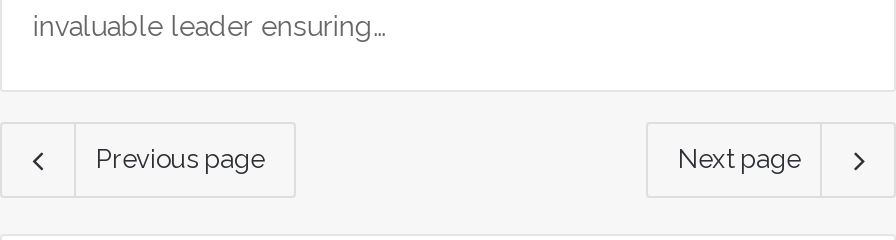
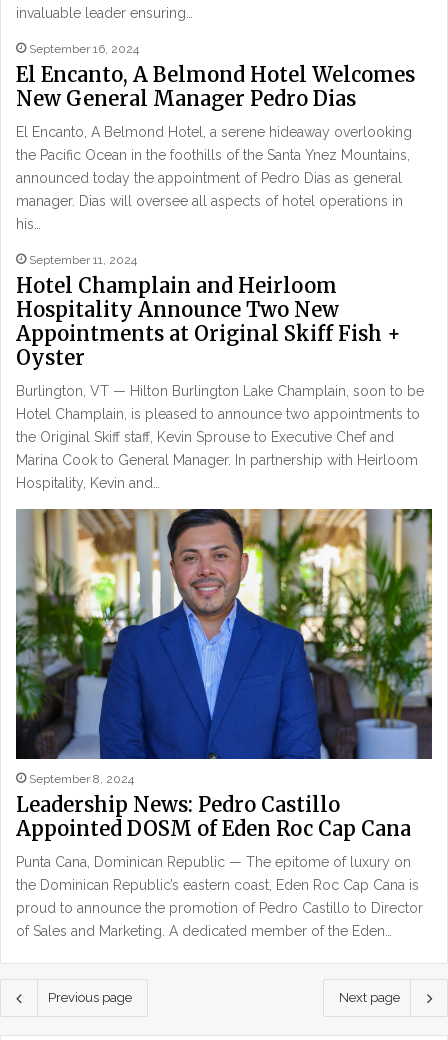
+ [image]
+ September 8, 2024
+ Leadership News: Pedro Castillo
+ Appointed DOSM of Eden Roc Cap Cana
+ Punta Cana, Dominican Republic — The epitome of luxury on
+ the Dominican Republic’s eastern coast, Eden Roc Cap Cana is
+ proud to announce the promotion of Pedro Castillo to Director
+ of Sales and Marketing. A dedicated member of the Eden…

+ September 16, 2024
+ El Encanto, A Belmond Hotel Welcomes
+ New General Manager Pedro Dias
+ El Encanto, A Belmond Hotel, a serene hideaway overlooking
+ the Pacific Ocean in the foothills of the Santa Ynez Mountains,
+ announced today the appointment of Pedro Dias as general
+ manager. Dias will oversee all aspects of hotel operations in
+ his…
+ September 11, 2024
+ Hotel Champlain and Heirloom
+ Hospitality Announce Two New
+ Appointments at Original Skiff Fish +
+ Oyster
+ Burlington, VT — Hilton Burlington Lake Champlain, soon to be
+ Hotel Champlain, is pleased to announce two appointments to
+ the Original Skiff staff, Kevin Sprouse to Executive Chef and
+ Marina Cook to General Manager. In partnership with Heirloom
+ Hospitality, Kevin and…
